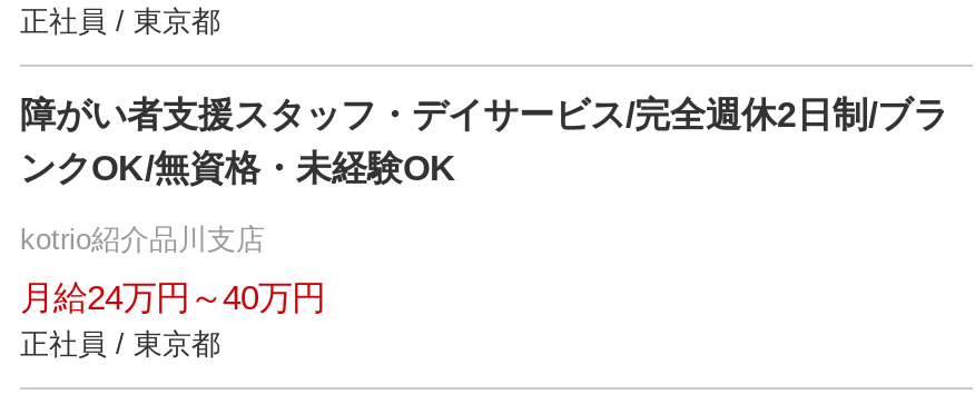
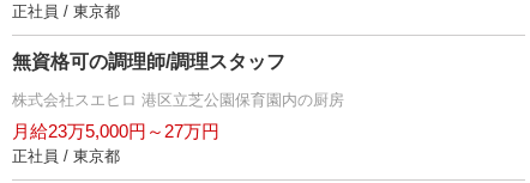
- 障がい者支援スタッフ・デイサービス/完全週休2日制/ブラ
- ンクOK/無資格・未経験OK
+ 無資格可の調理師/調理スタッフ

- kotrio紹介品川支店
+ 株式会社スエヒロ 港区立芝公園保育園内の厨房

- 月給24万円～40万円
+ 月給23万5,000円～27万円
